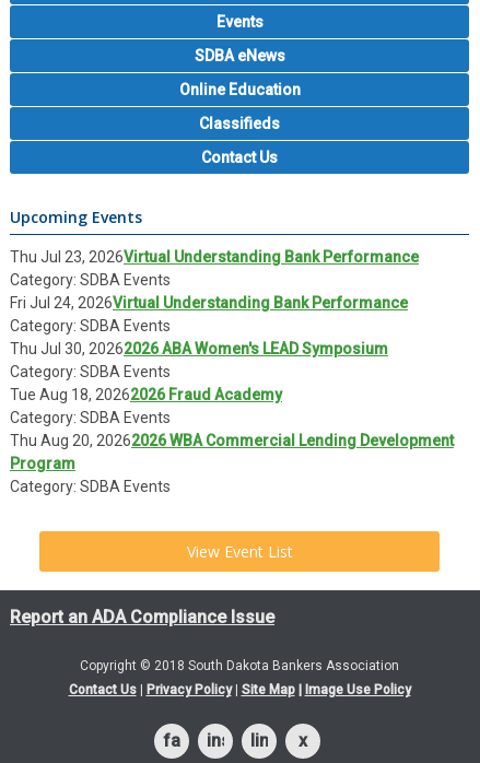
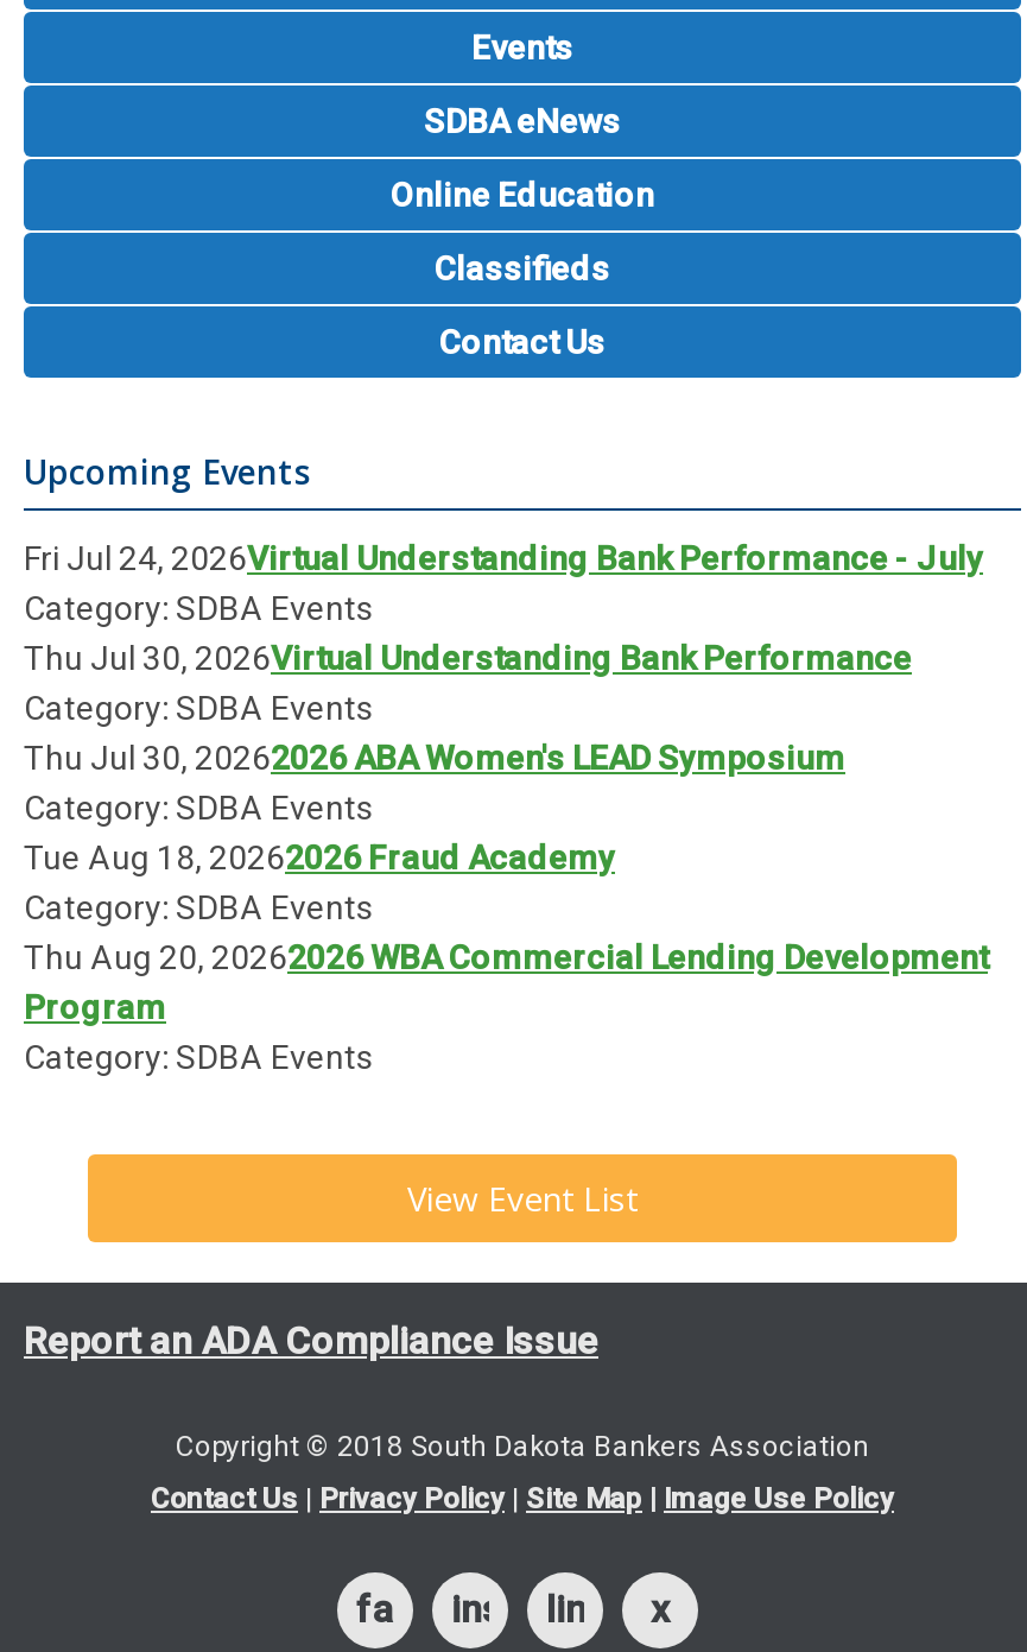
- Thu Jul 23, 2026Virtual Understanding Bank Performance
+ Fri Jul 24, 2026Virtual Understanding Bank Performance - July

- Fri Jul 24, 2026Virtual Understanding Bank Performance
+ Thu Jul 30, 2026Virtual Understanding Bank Performance
